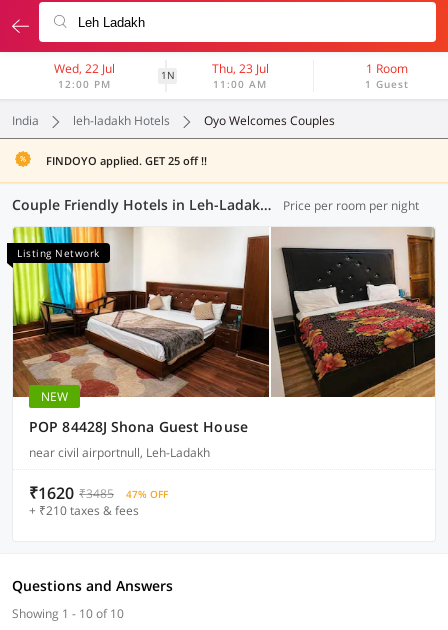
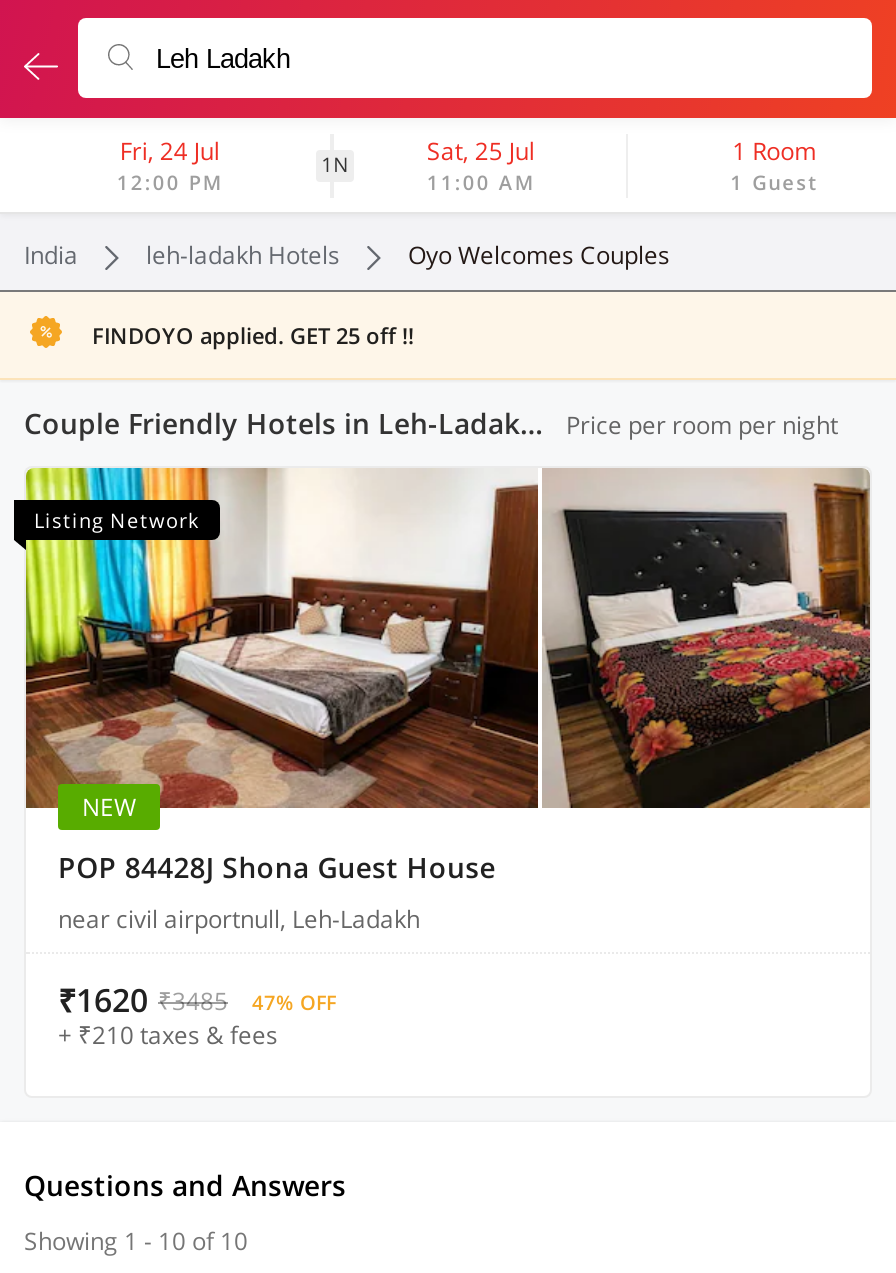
- Wed, 22 Jul
+ Fri, 24 Jul

- Thu, 23 Jul
+ Sat, 25 Jul
